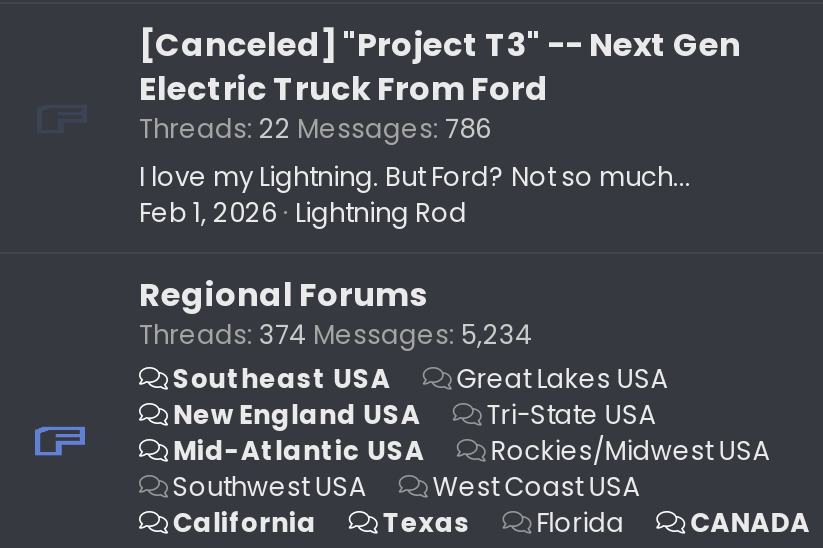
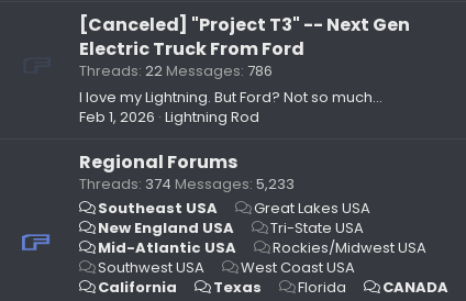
- Threads 374 Messages 5,234
+ Threads 374 Messages 5,233
